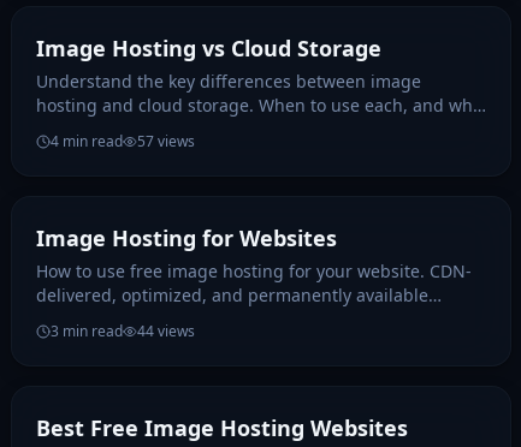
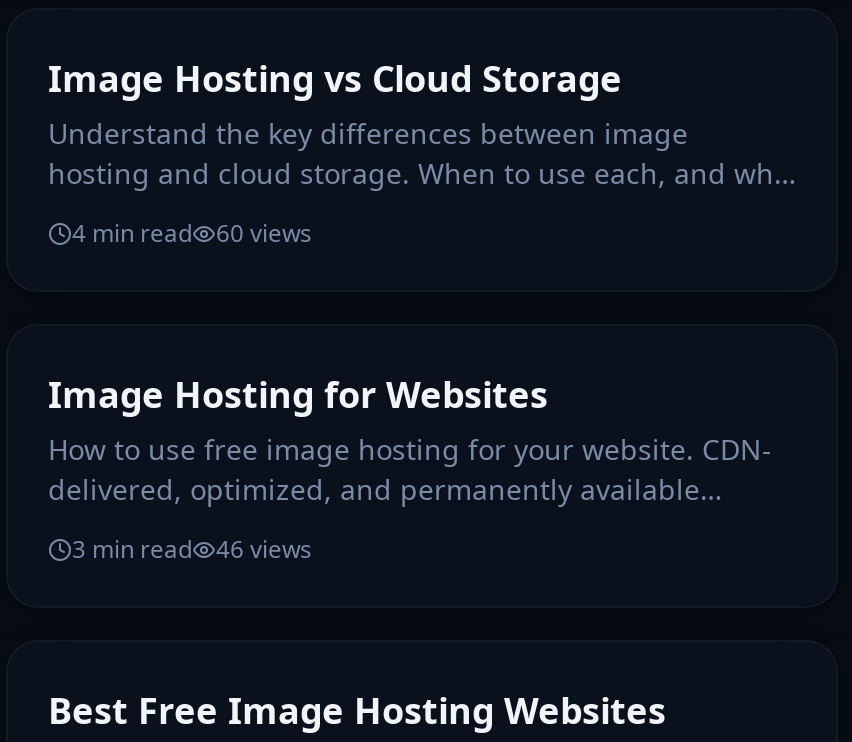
- 4 min read 57 views
+ 4 min read 60 views

- 3 min read 44 views
+ 3 min read 46 views
